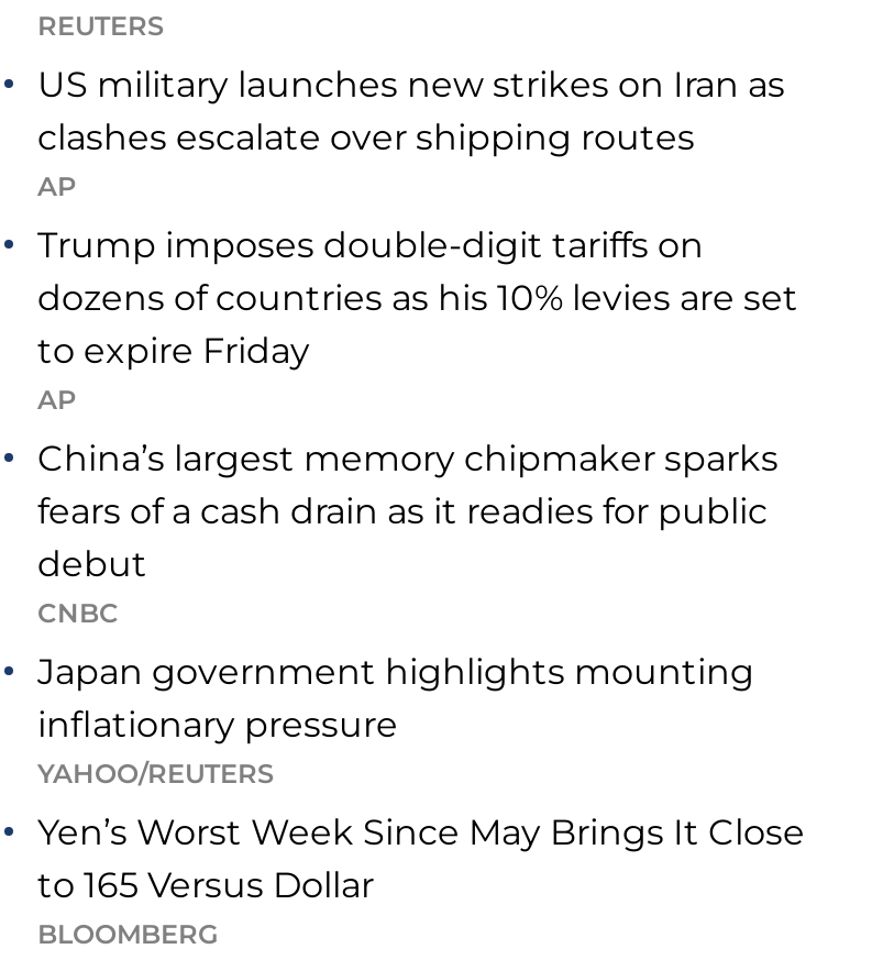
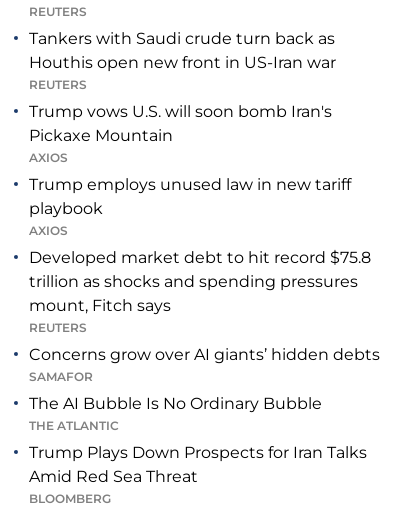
- US military launches new strikes on Iran as
- clashes escalate over shipping routes
- AP
- Trump imposes double-digit tariffs on
- dozens of countries as his 10% levies are set
- to expire Friday
- AP
- China’s largest memory chipmaker sparks
- fears of a cash drain as it readies for public
- debut
- CNBC
- Japan government highlights mounting
- inflationary pressure
- YAHOO/REUTERS
- Yen’s Worst Week Since May Brings It Close
- to 165 Versus Dollar
+ Tankers with Saudi crude turn back as
+ Houthis open new front in US-Iran war
+ REUTERS
+ Trump vows U.S. will soon bomb Iran's
+ Pickaxe Mountain
+ AXIOS
+ Trump employs unused law in new tariff
+ playbook
+ AXIOS
+ Developed market debt to hit record $75.8
+ trillion as shocks and spending pressures
+ mount, Fitch says
+ REUTERS
+ Concerns grow over AI giants’ hidden debts
+ SAMAFOR
+ The AI Bubble Is No Ordinary Bubble
+ THE ATLANTIC
+ Trump Plays Down Prospects for Iran Talks
+ Amid Red Sea Threat
